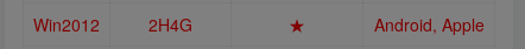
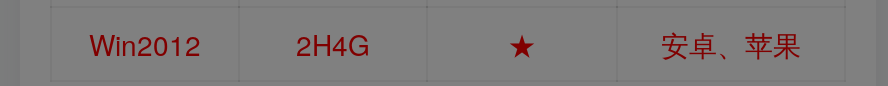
- Android, Apple
+ 安卓、苹果
